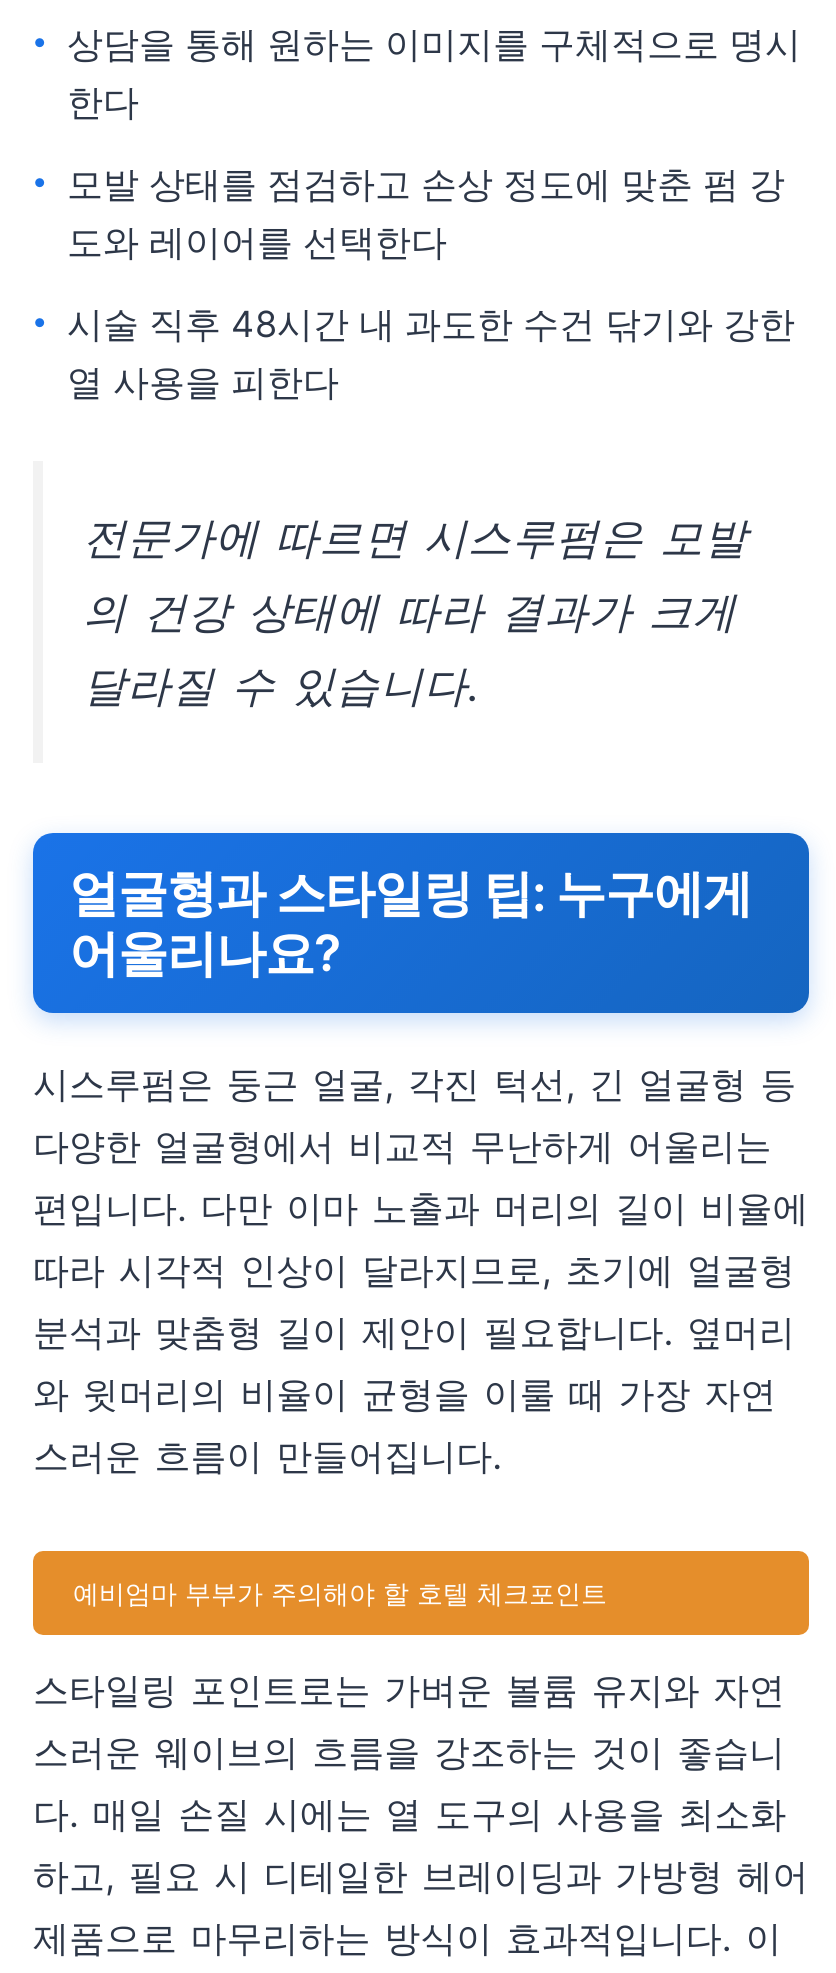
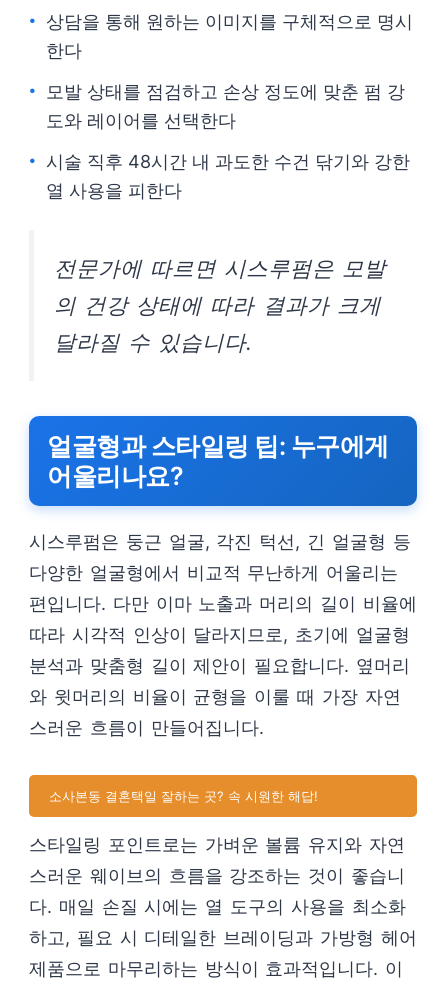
- 예비엄마 부부가 주의해야 할 호텔 체크포인트
+ 소사본동 결혼택일 잘하는 곳? 속 시원한 해답!
